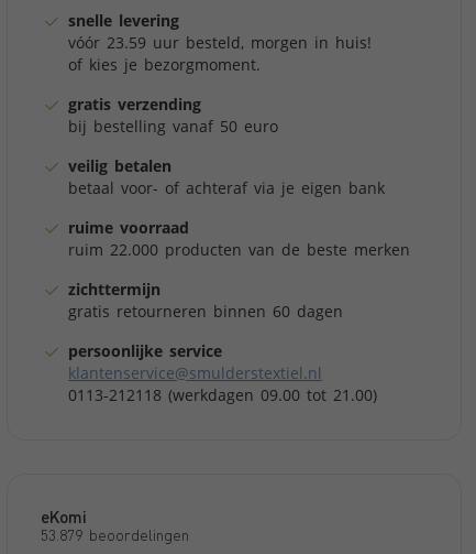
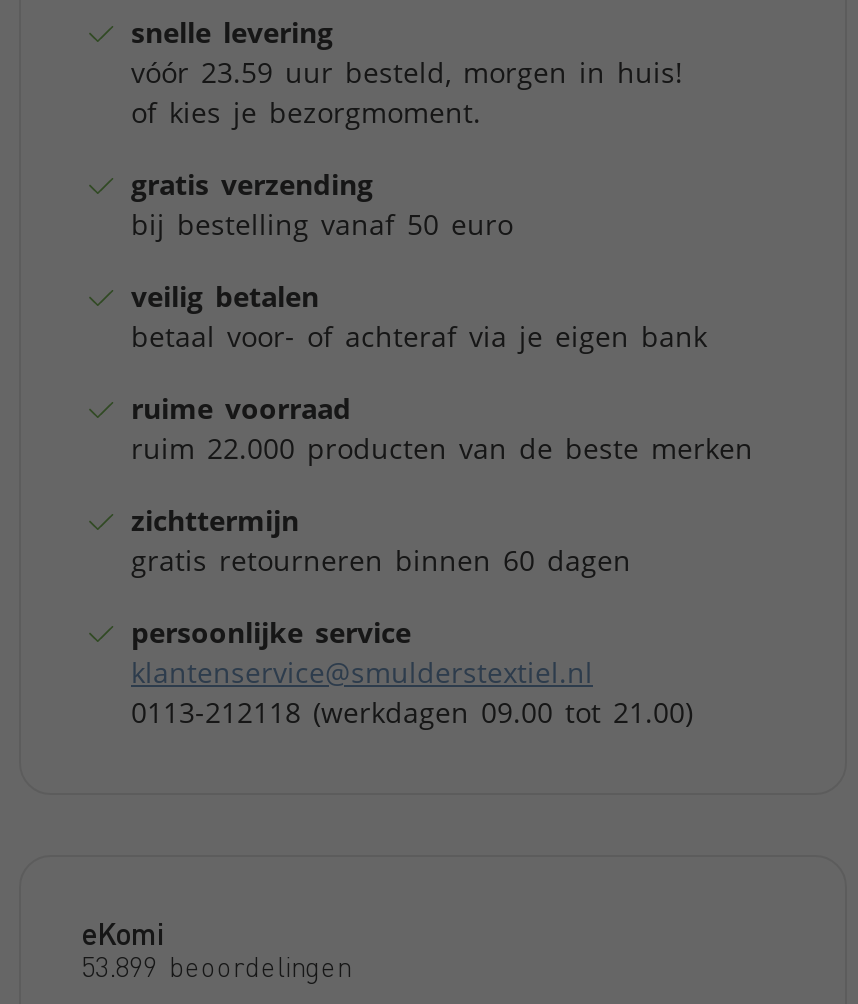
- 53.879 beoordelingen
+ 53.899 beoordelingen
